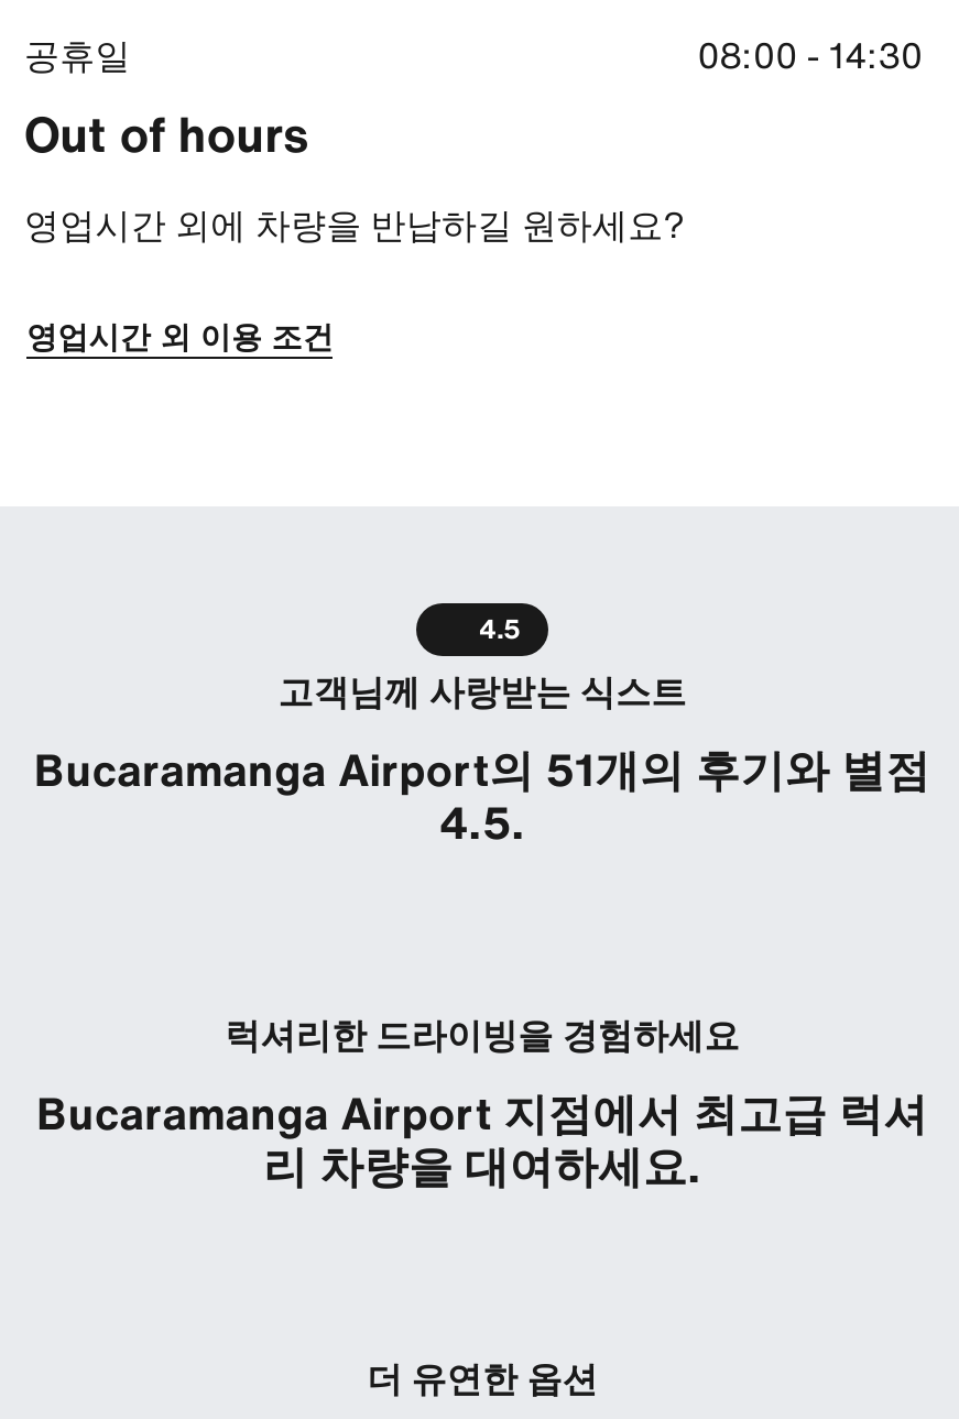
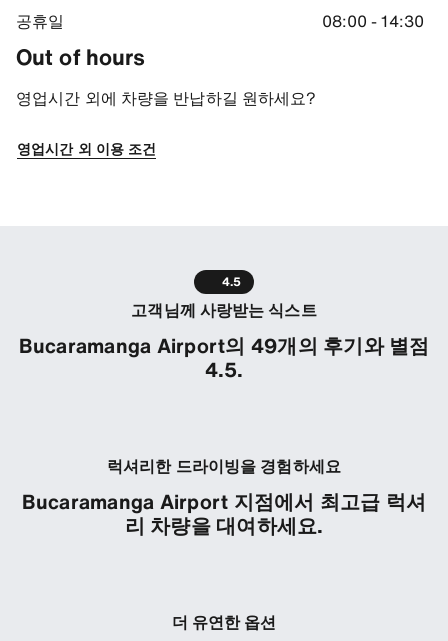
- Bucaramanga Airport의 51개의 후기와 별점
+ Bucaramanga Airport의 49개의 후기와 별점
